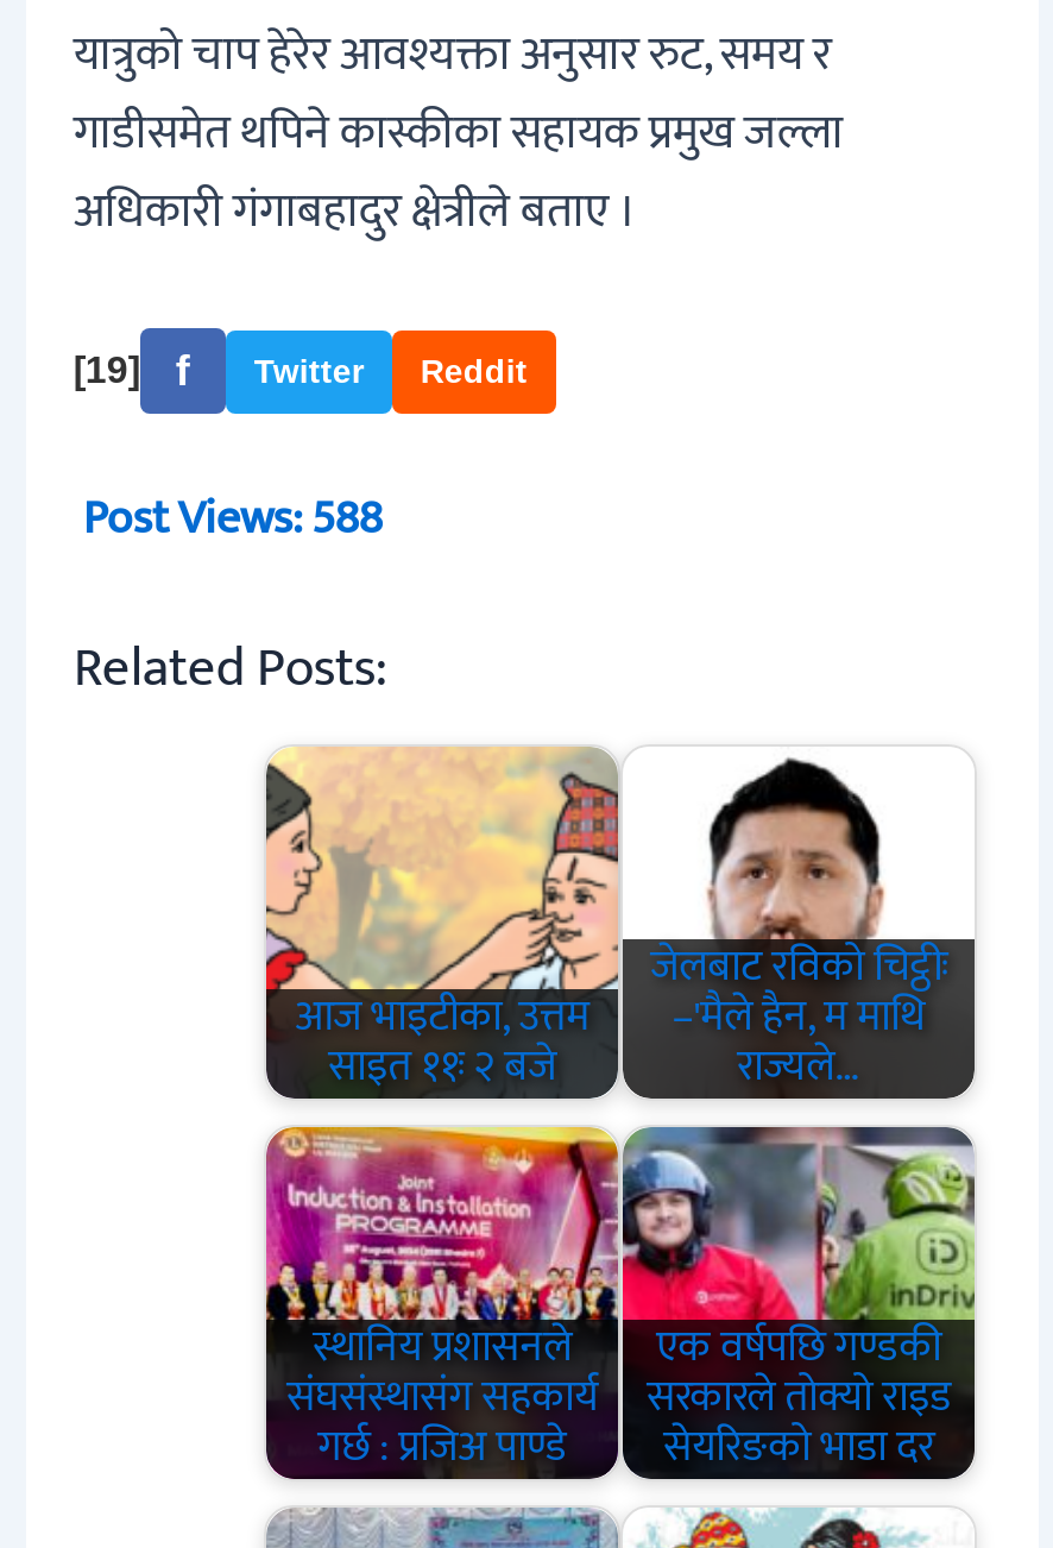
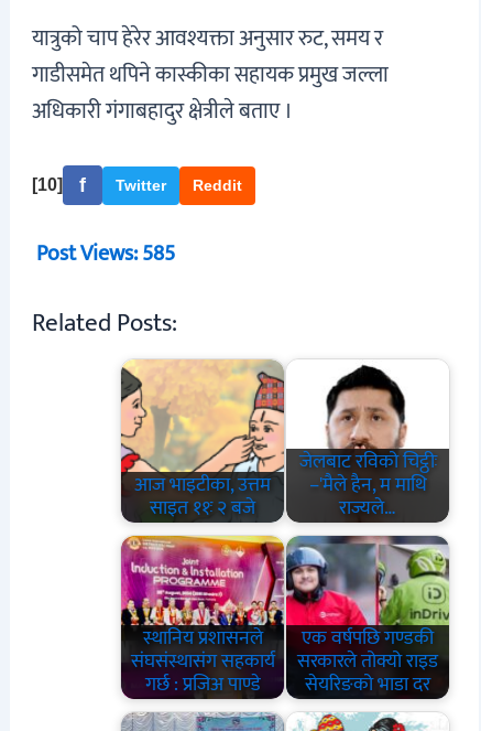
- [19] f Twitter Reddit
+ [10] f Twitter Reddit

- Post Views: 588
+ Post Views: 585
